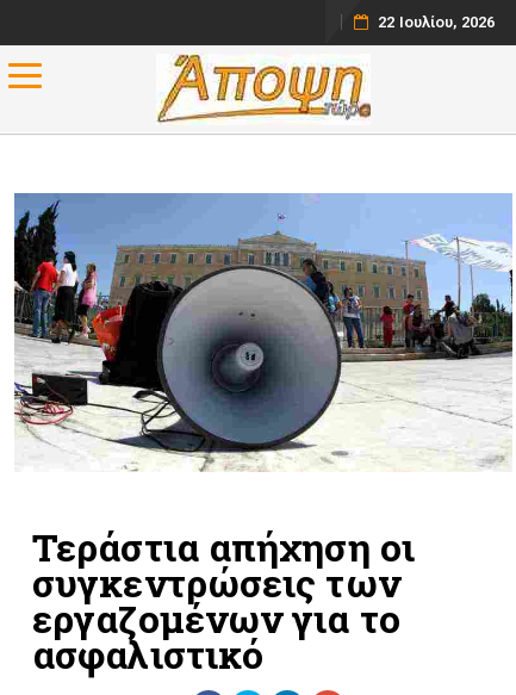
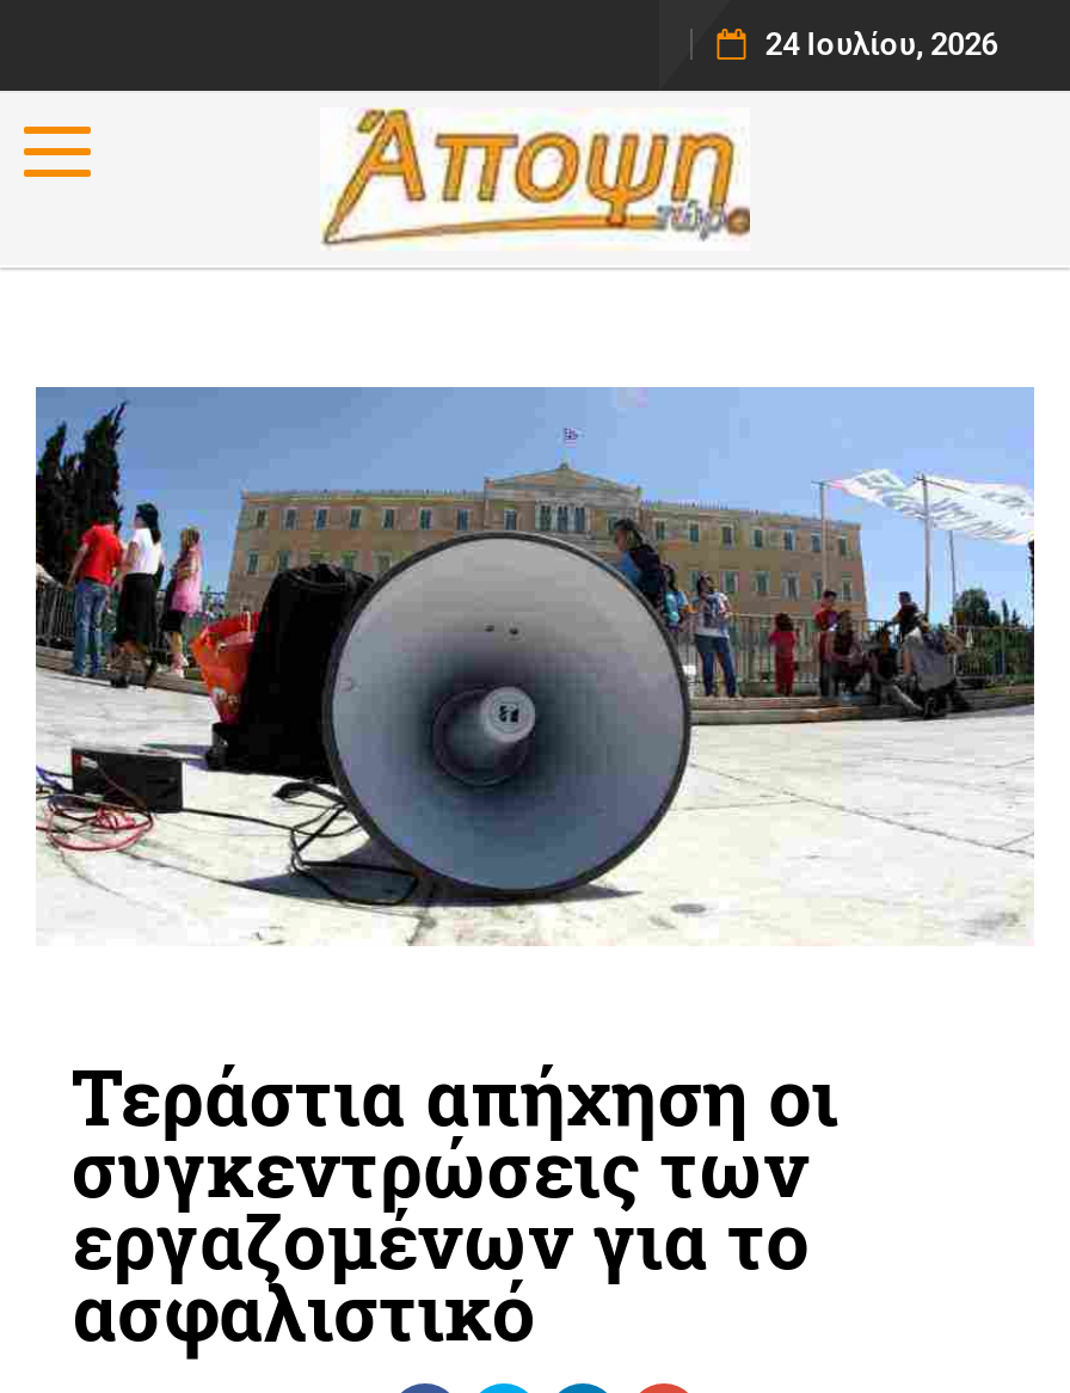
- 22 Ιουλίου, 2026
+ 24 Ιουλίου, 2026
